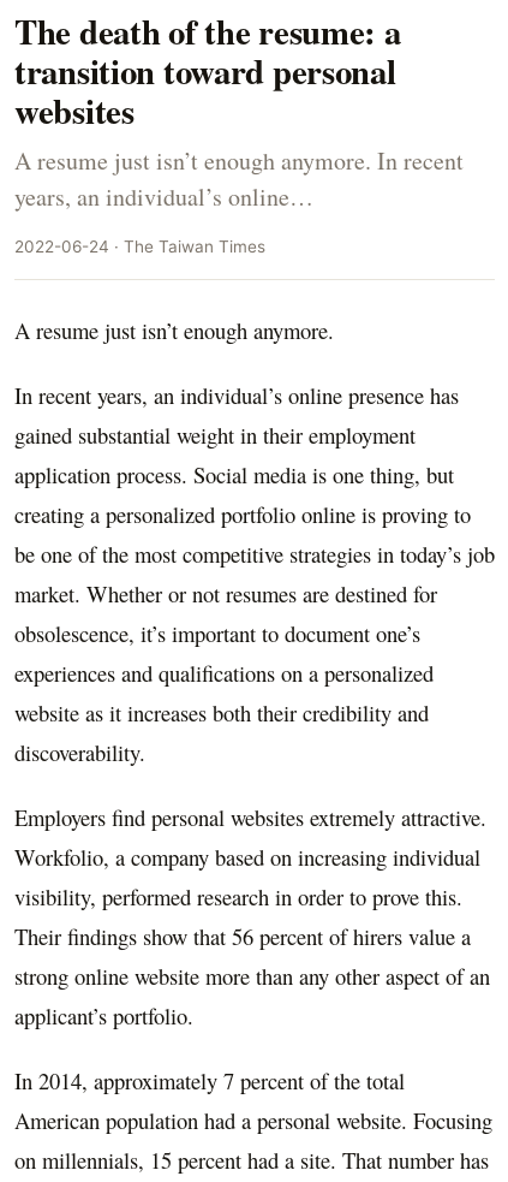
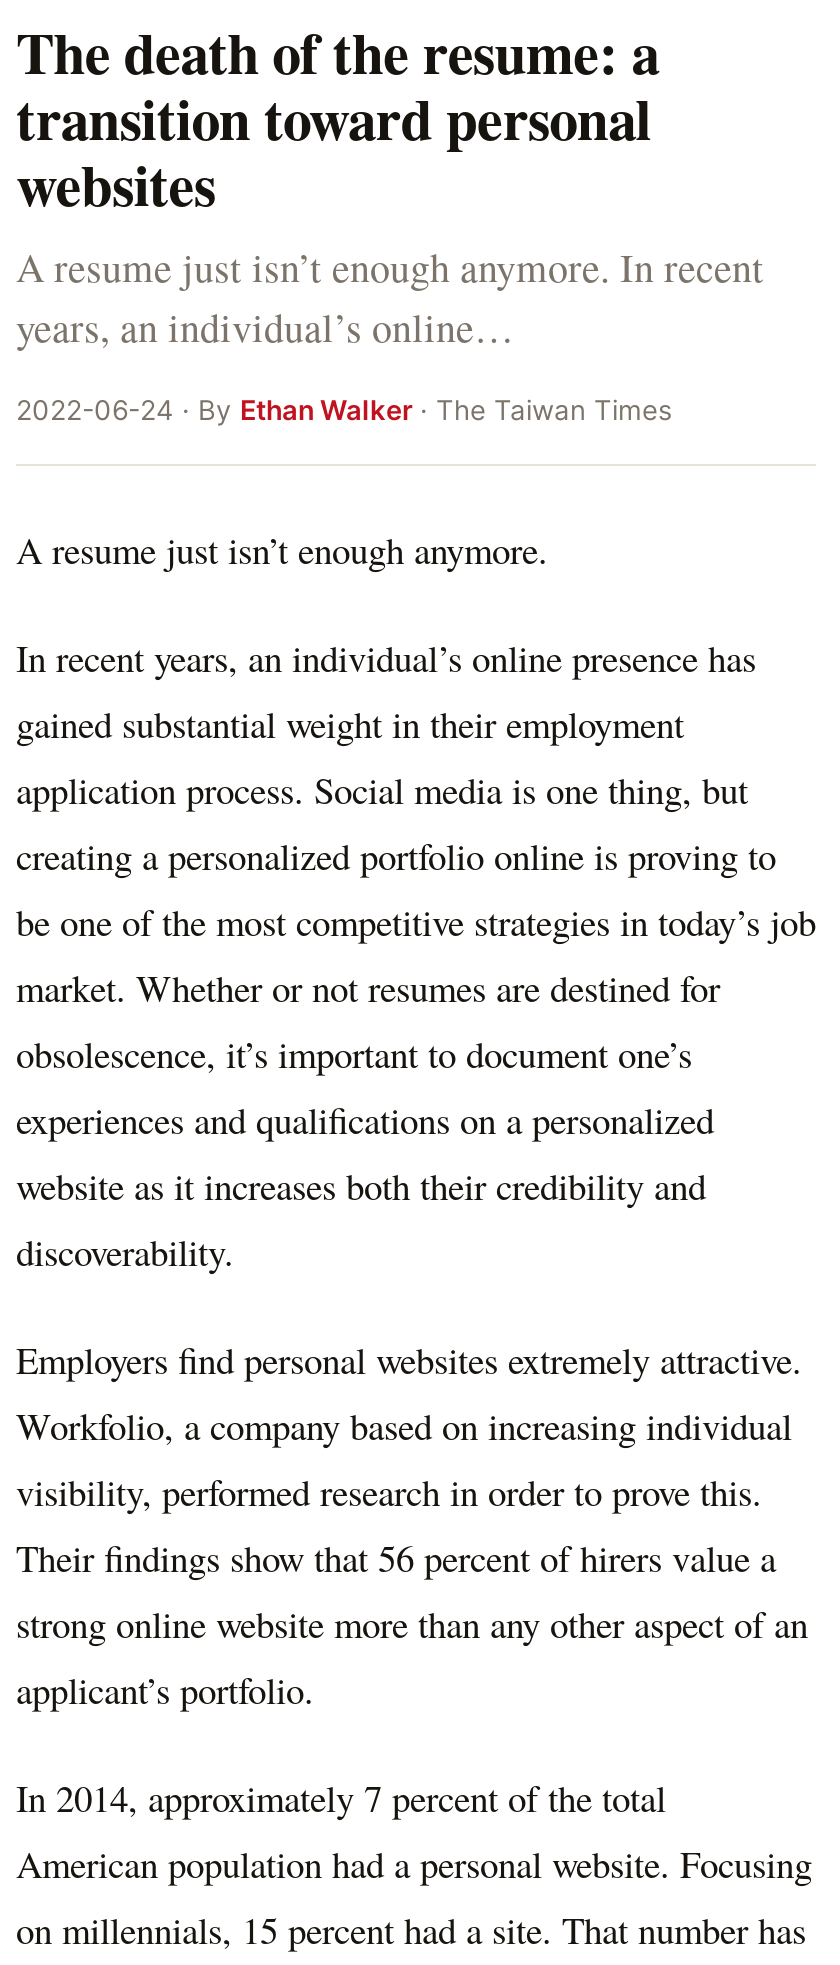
- 2022-06-24 · The Taiwan Times
+ 2022-06-24 · By Ethan Walker · The Taiwan Times
